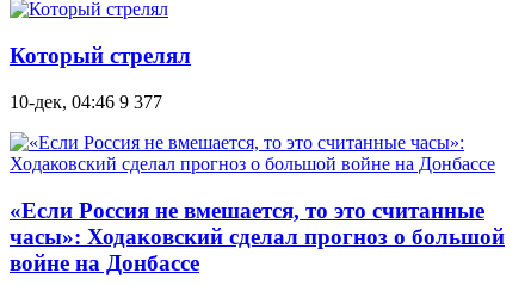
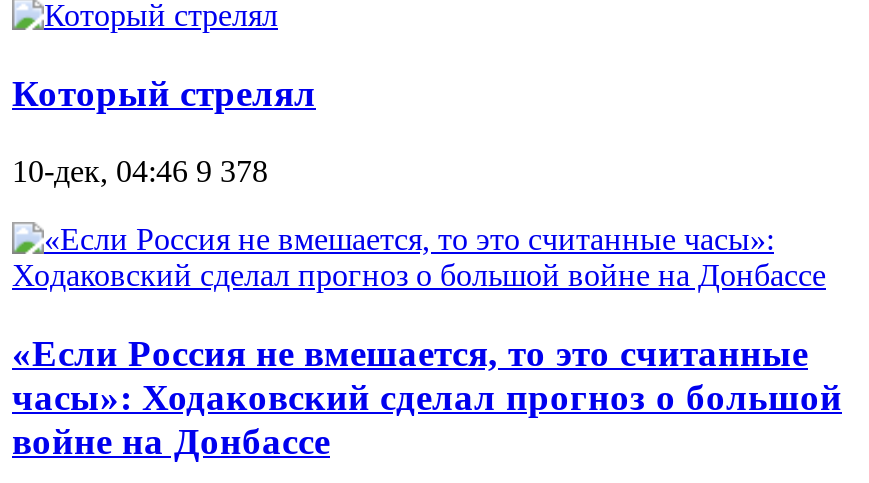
- 10-дек, 04:46 9 377
+ 10-дек, 04:46 9 378
